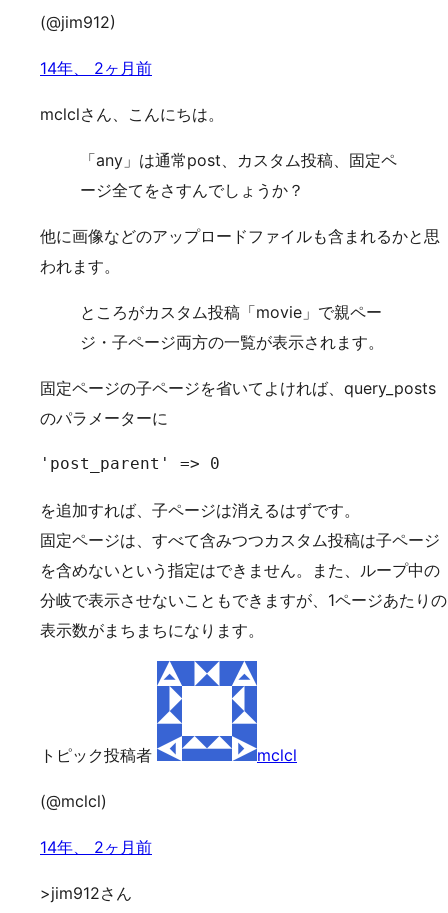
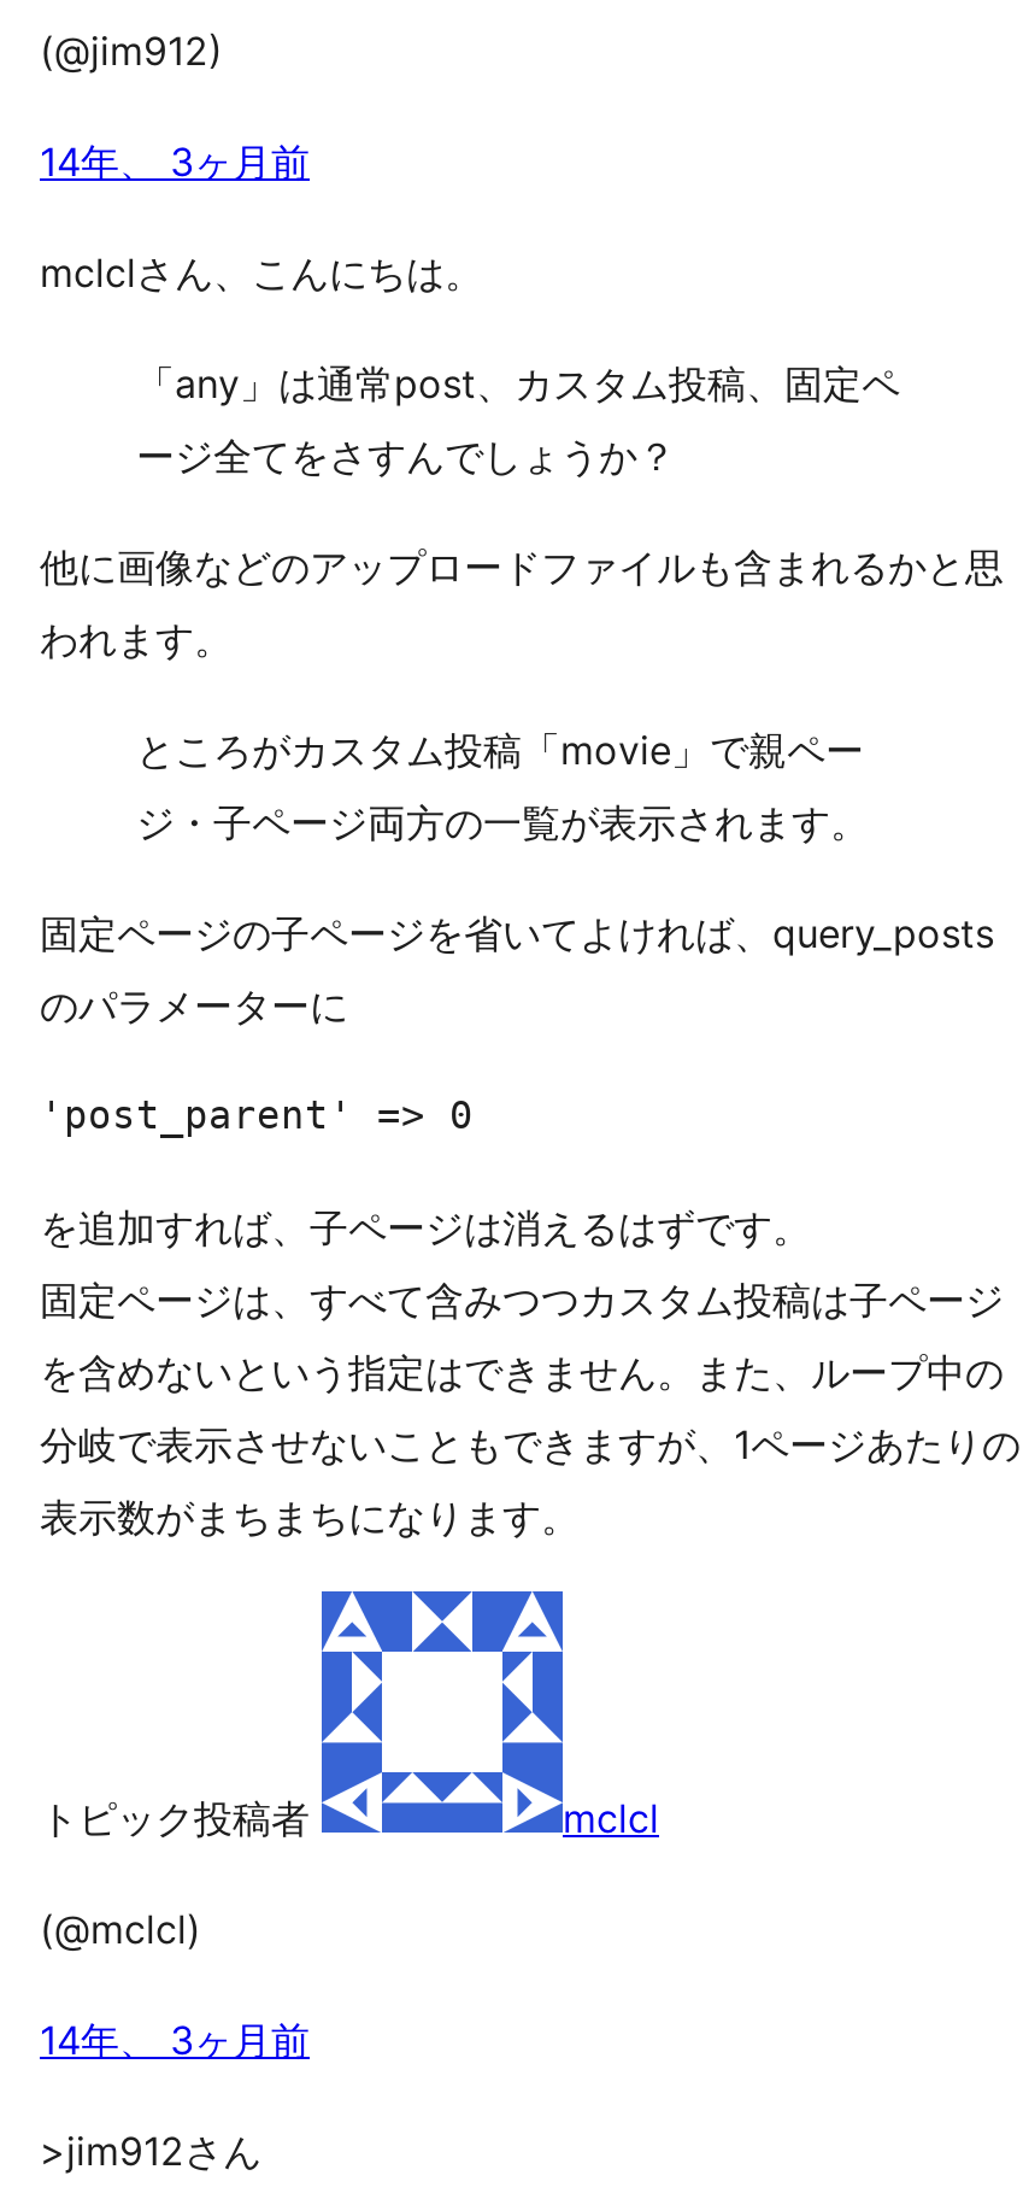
- 14年、 2ヶ月前
+ 14年、 3ヶ月前

- 14年、 2ヶ月前
+ 14年、 3ヶ月前
